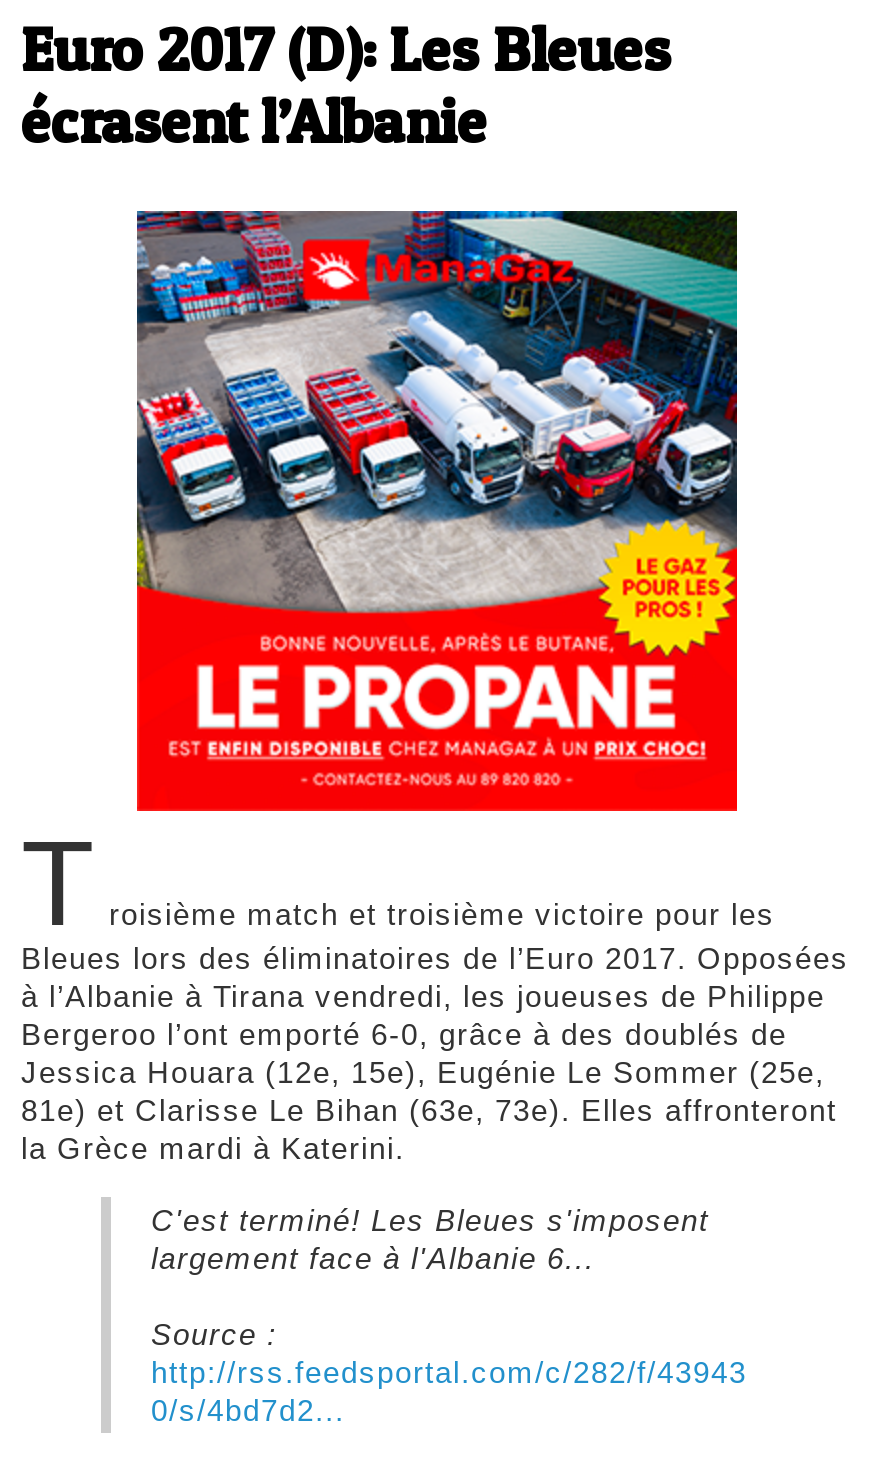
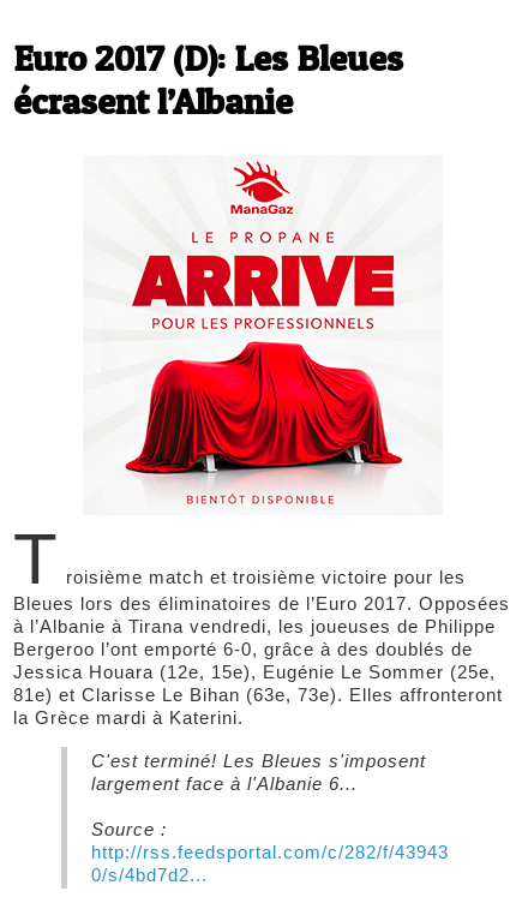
- [image]
+ [image]
